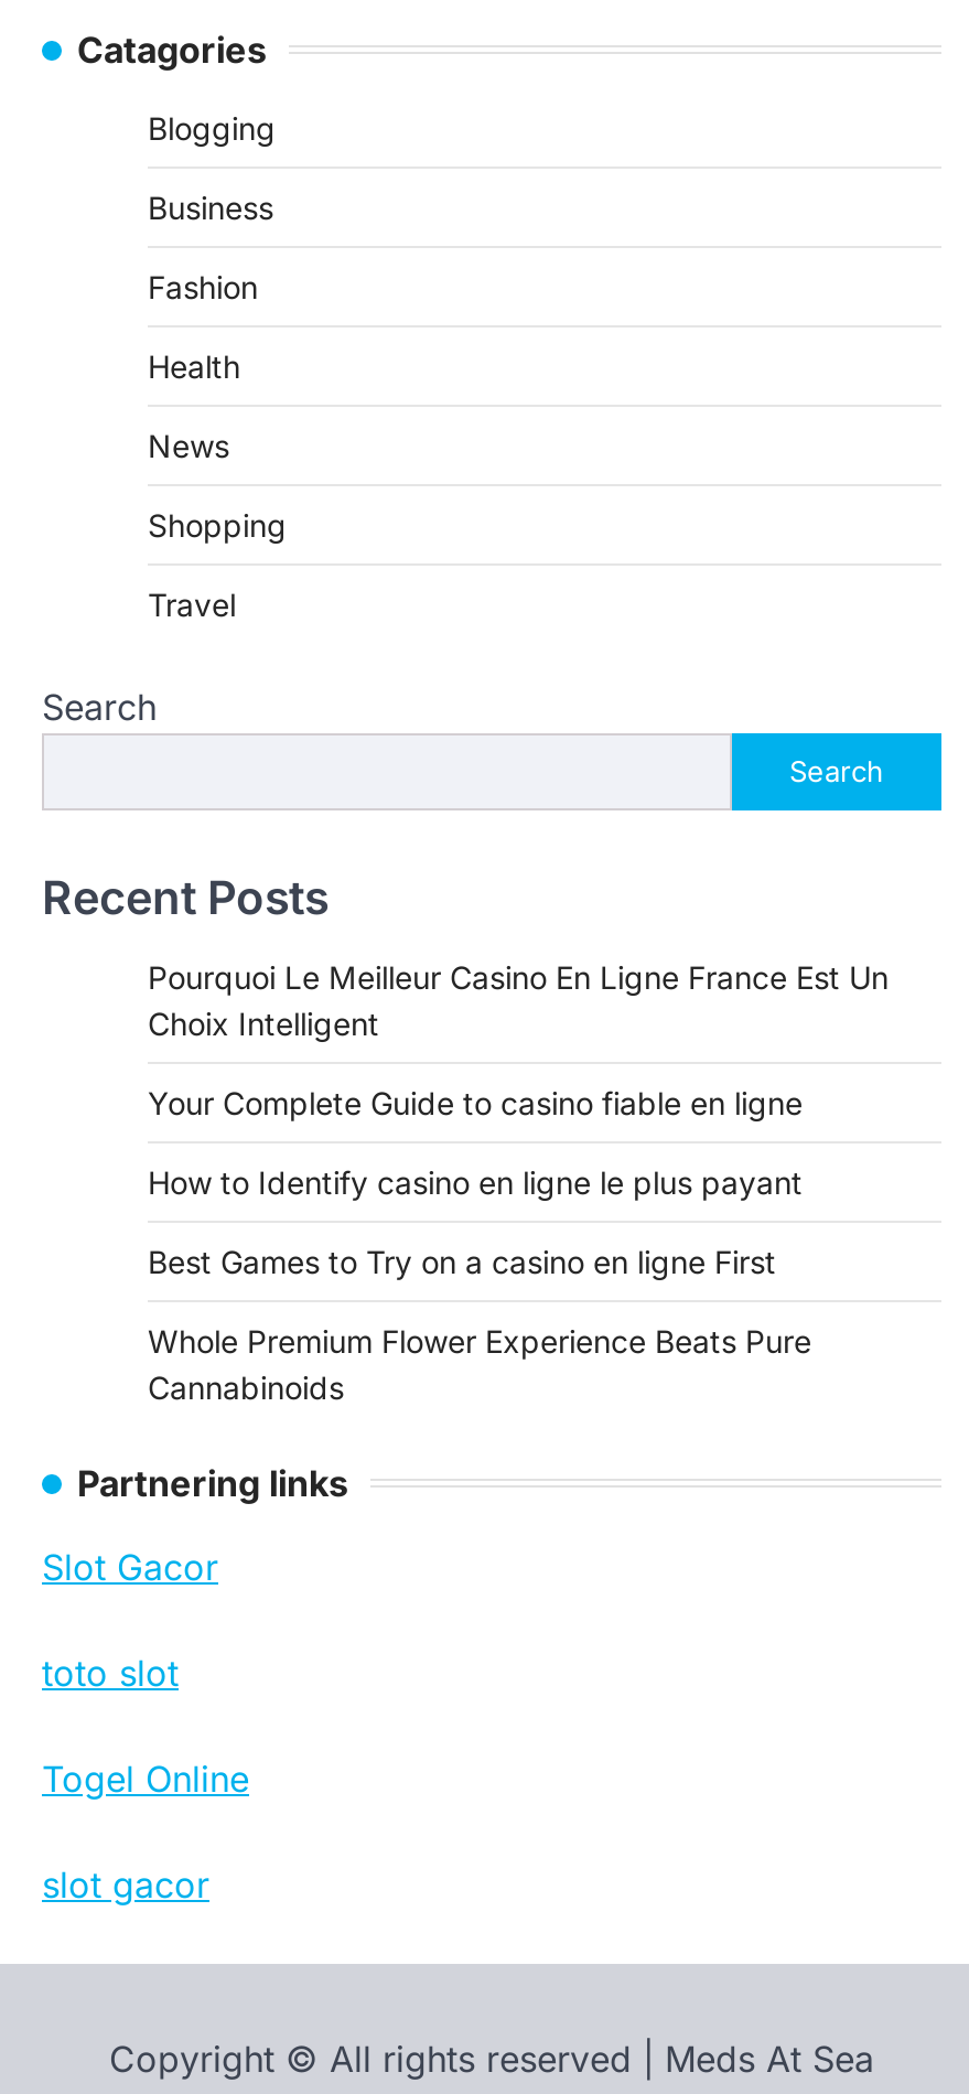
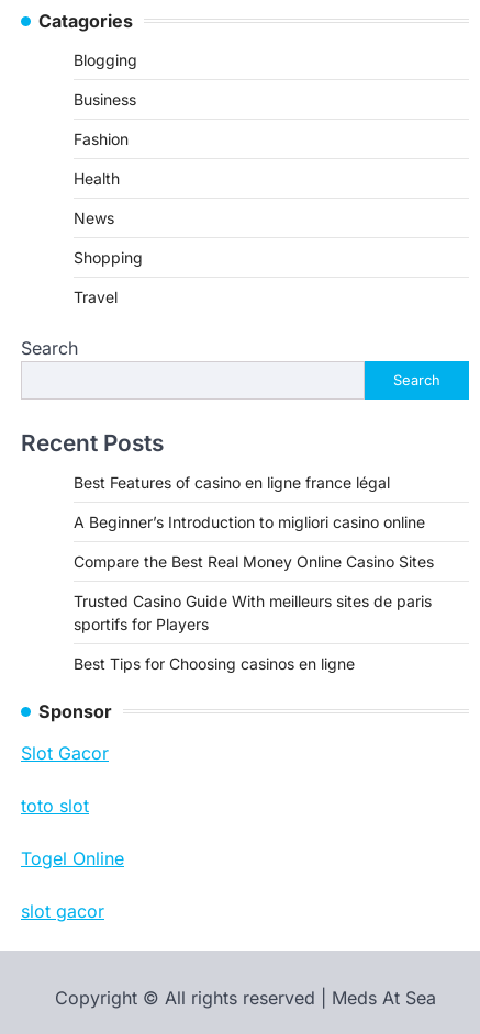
- Pourquoi Le Meilleur Casino En Ligne France Est Un
- Choix Intelligent
+ Best Features of casino en ligne france légal

- Your Complete Guide to casino fiable en ligne
+ A Beginner’s Introduction to migliori casino online

- How to Identify casino en ligne le plus payant
+ Compare the Best Real Money Online Casino Sites

- Best Games to Try on a casino en ligne First
+ Trusted Casino Guide With meilleurs sites de paris
+ sportifs for Players

- Whole Premium Flower Experience Beats Pure
- Cannabinoids
+ Best Tips for Choosing casinos en ligne

- Partnering links
+ Sponsor
